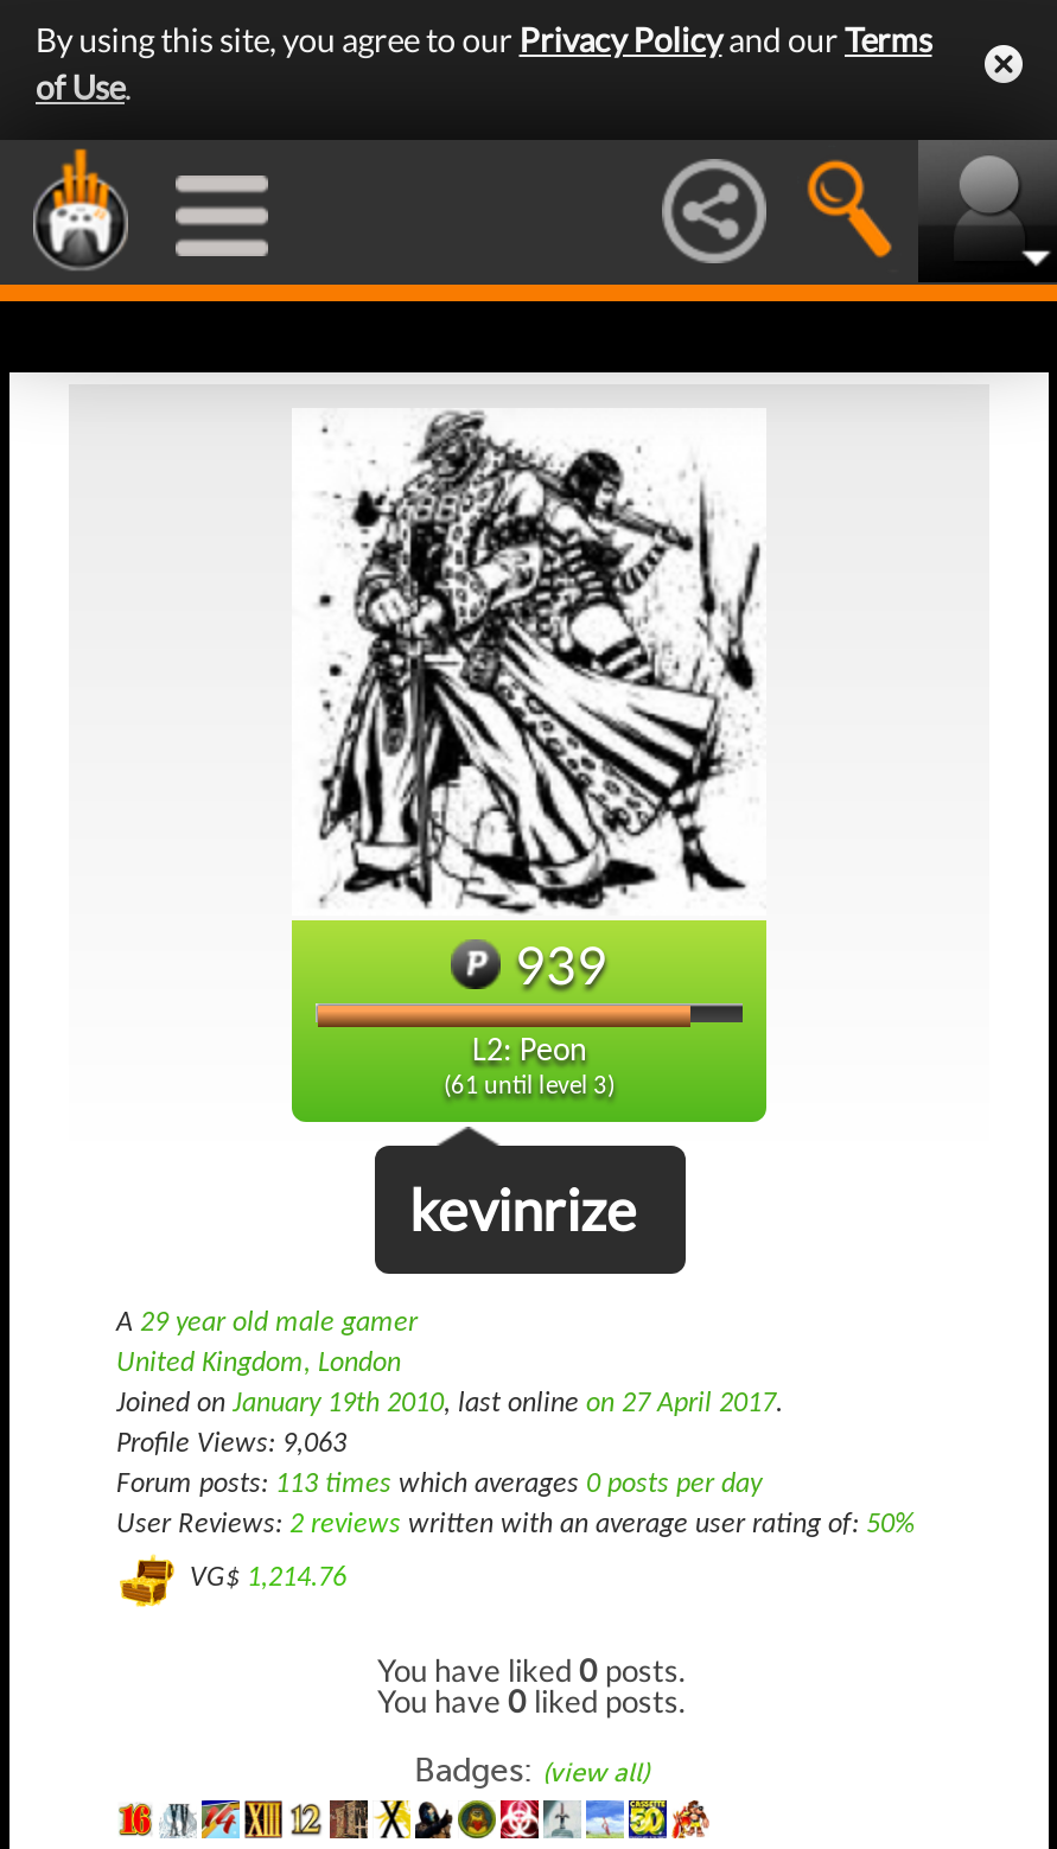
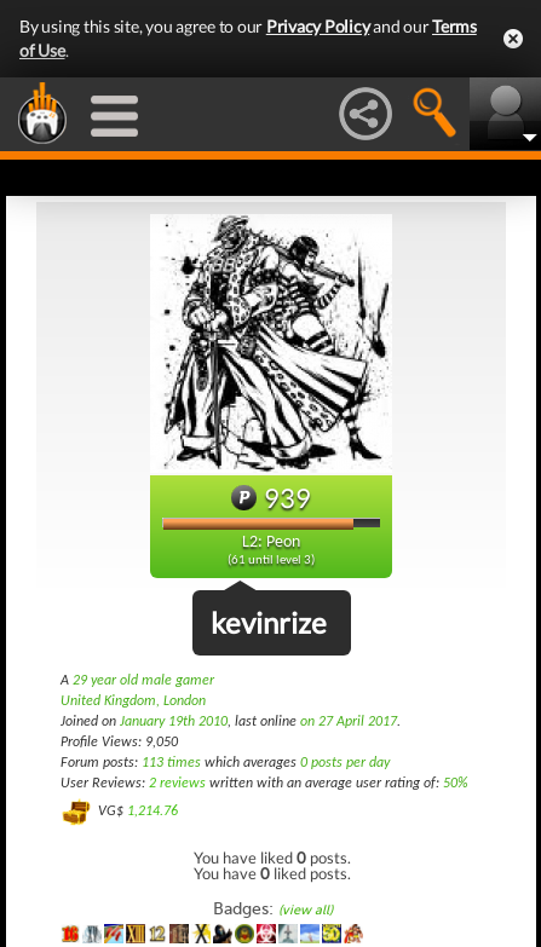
- Profile Views: 9,063
+ Profile Views: 9,050
